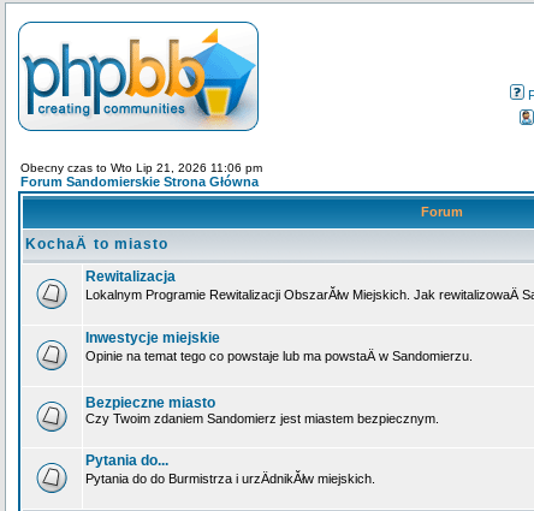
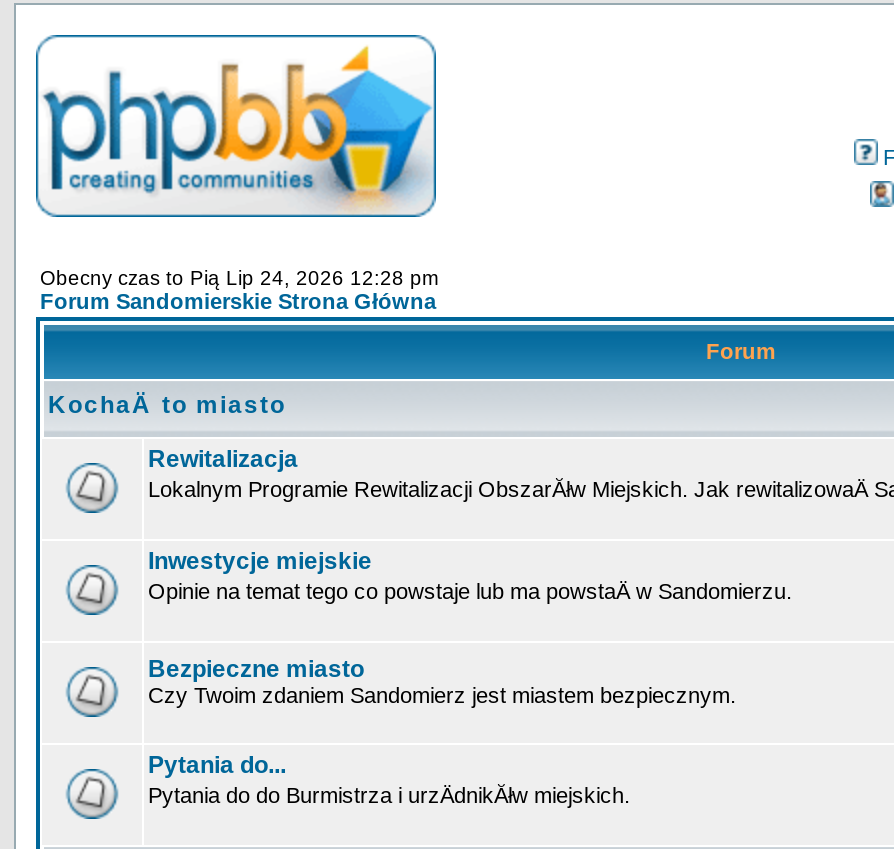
- Obecny czas to Wto Lip 21, 2026 11:06 pm
+ Obecny czas to Pią Lip 24, 2026 12:28 pm
